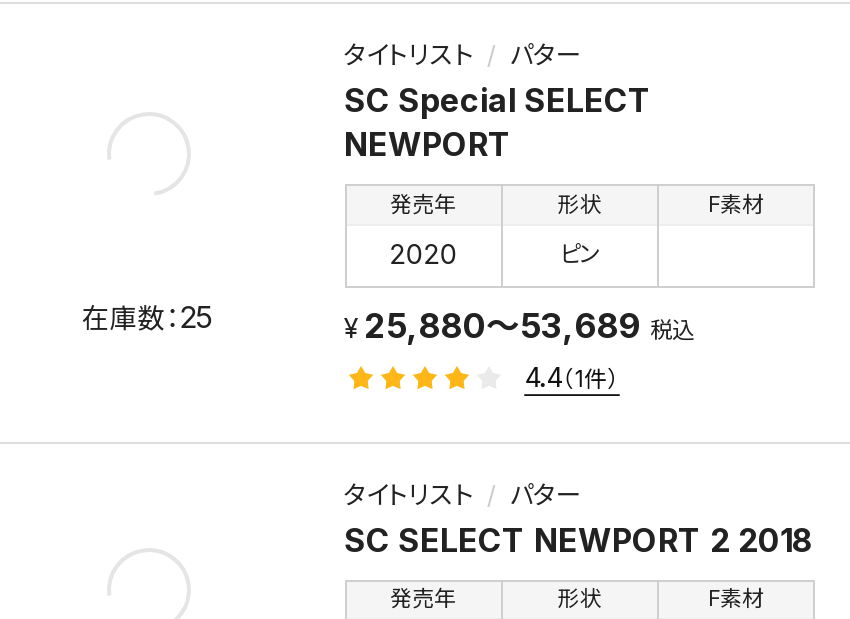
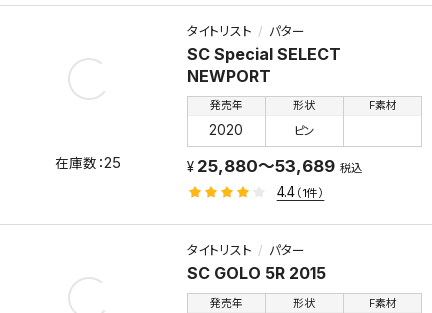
- SC SELECT NEWPORT 2 2018
+ SC GOLO 5R 2015
